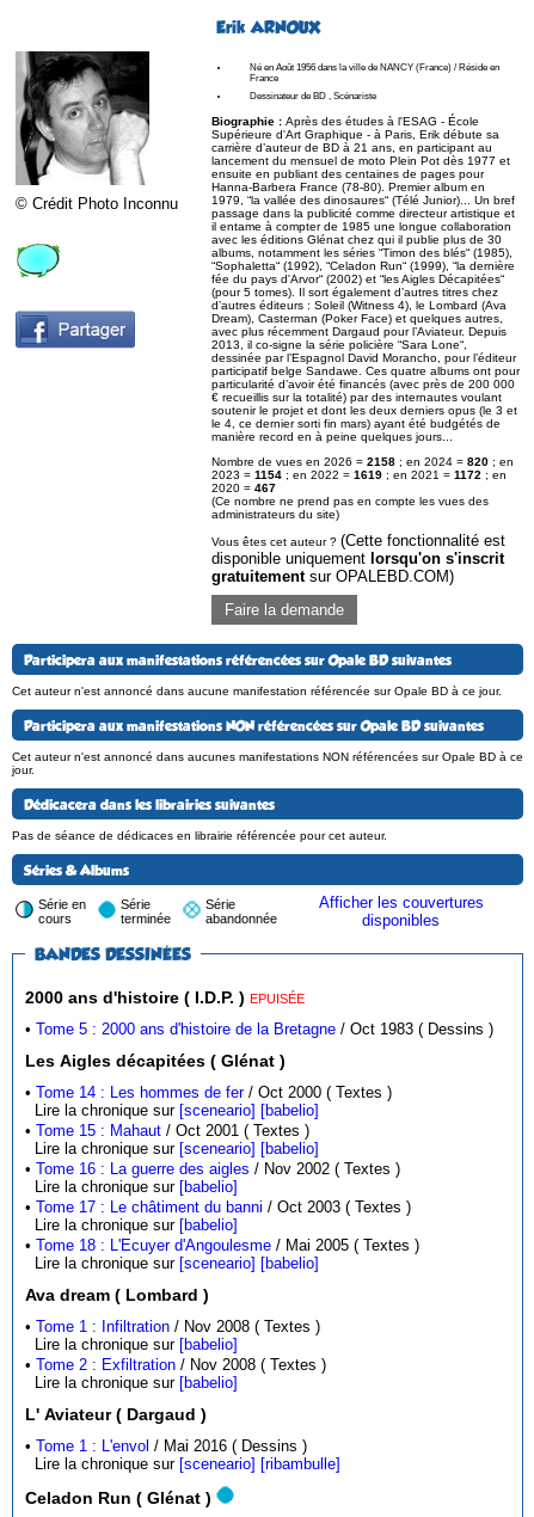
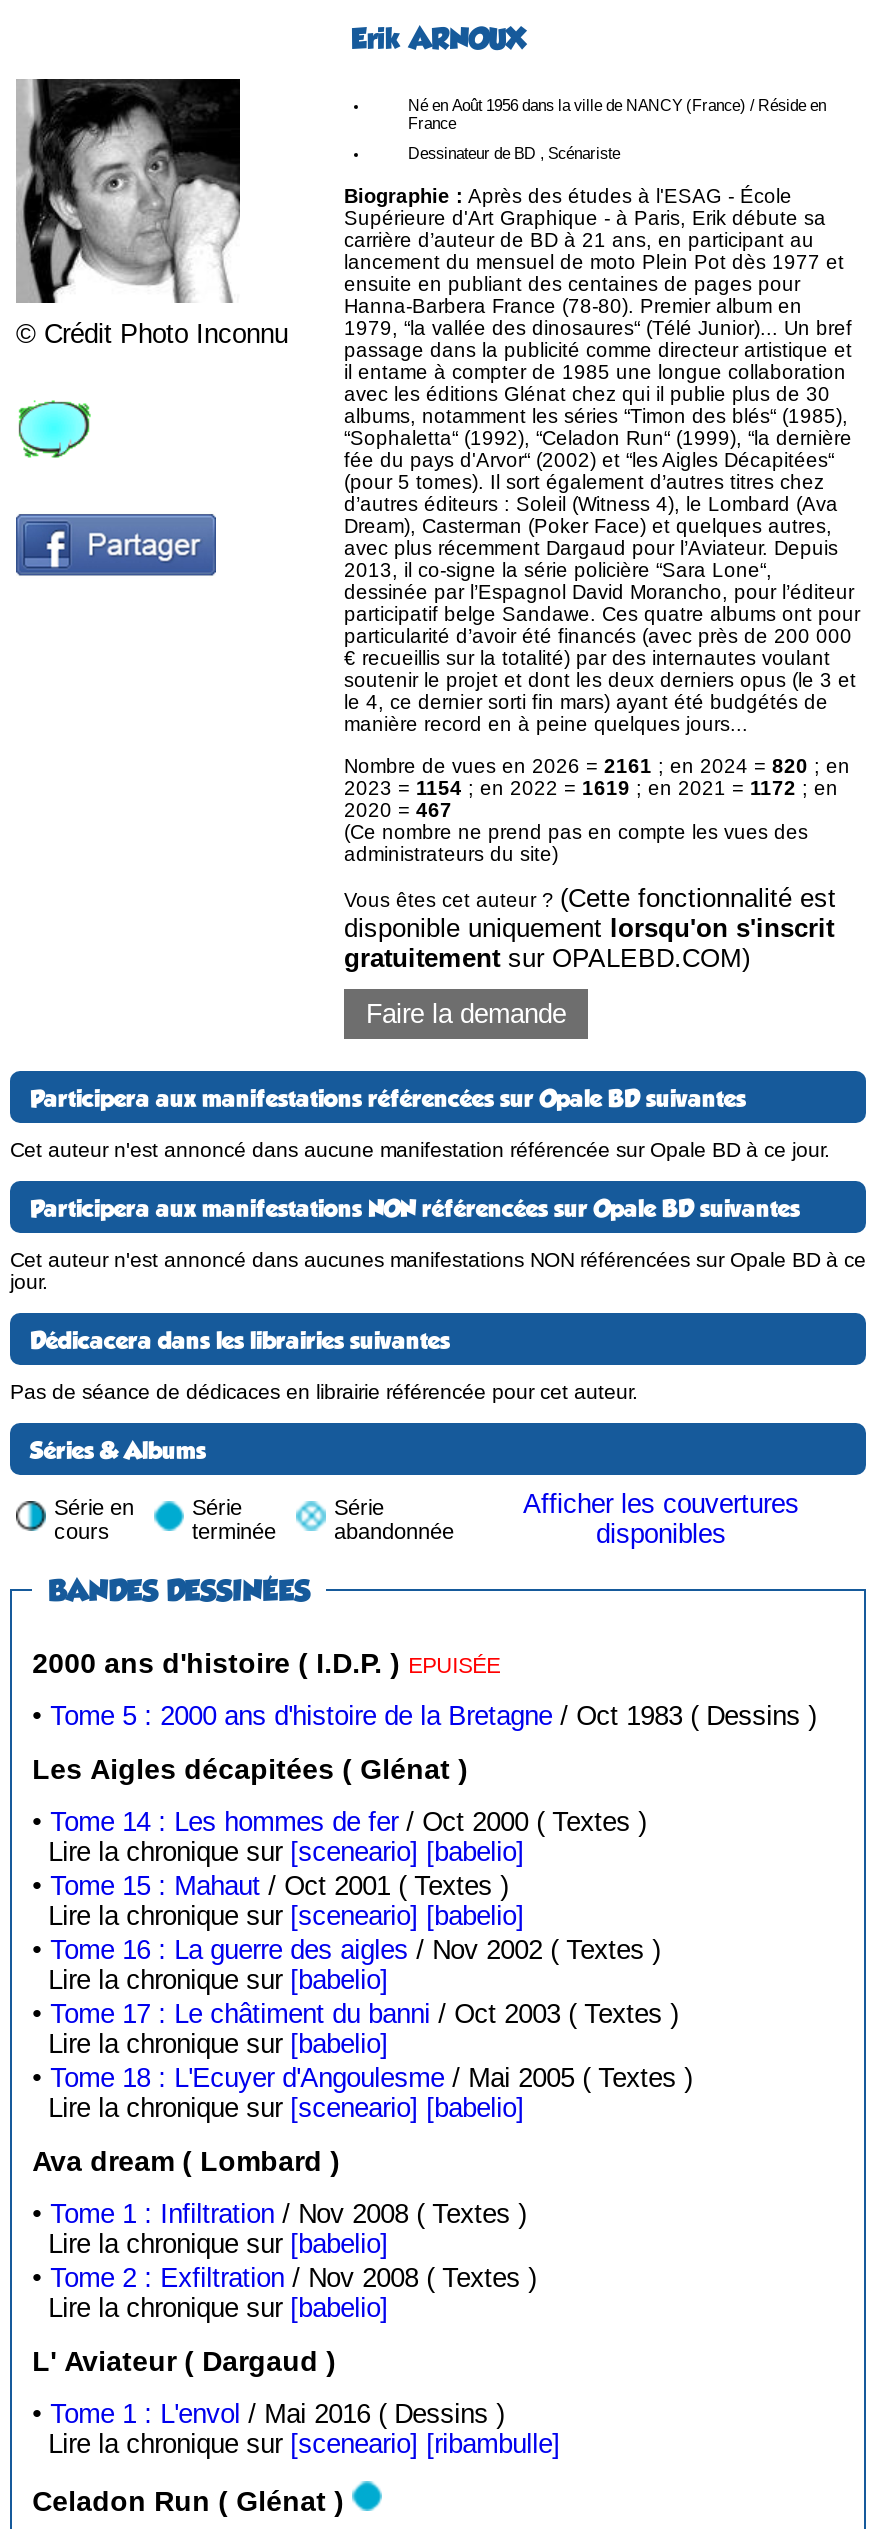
- Nombre de vues en 2026 = 2158; en 2024 = 820; en
+ Nombre de vues en 2026 = 2161; en 2024 = 820; en
